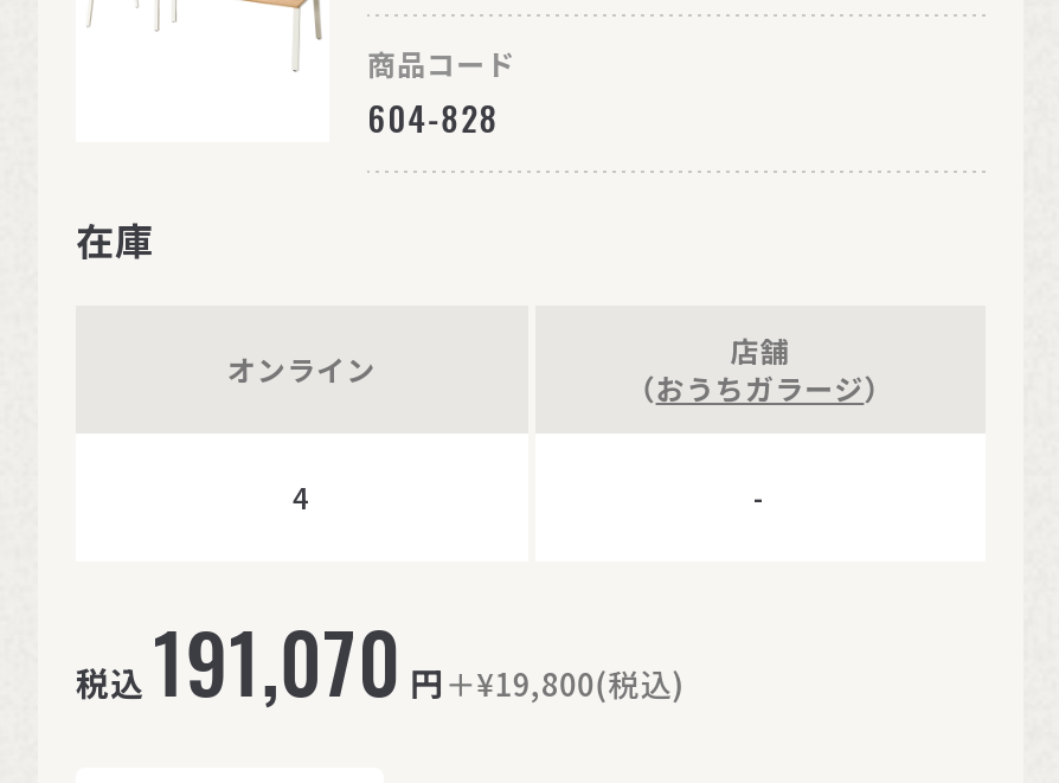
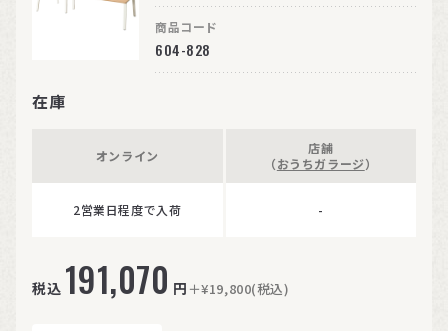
- 4
+ 2営業日程度で入荷
